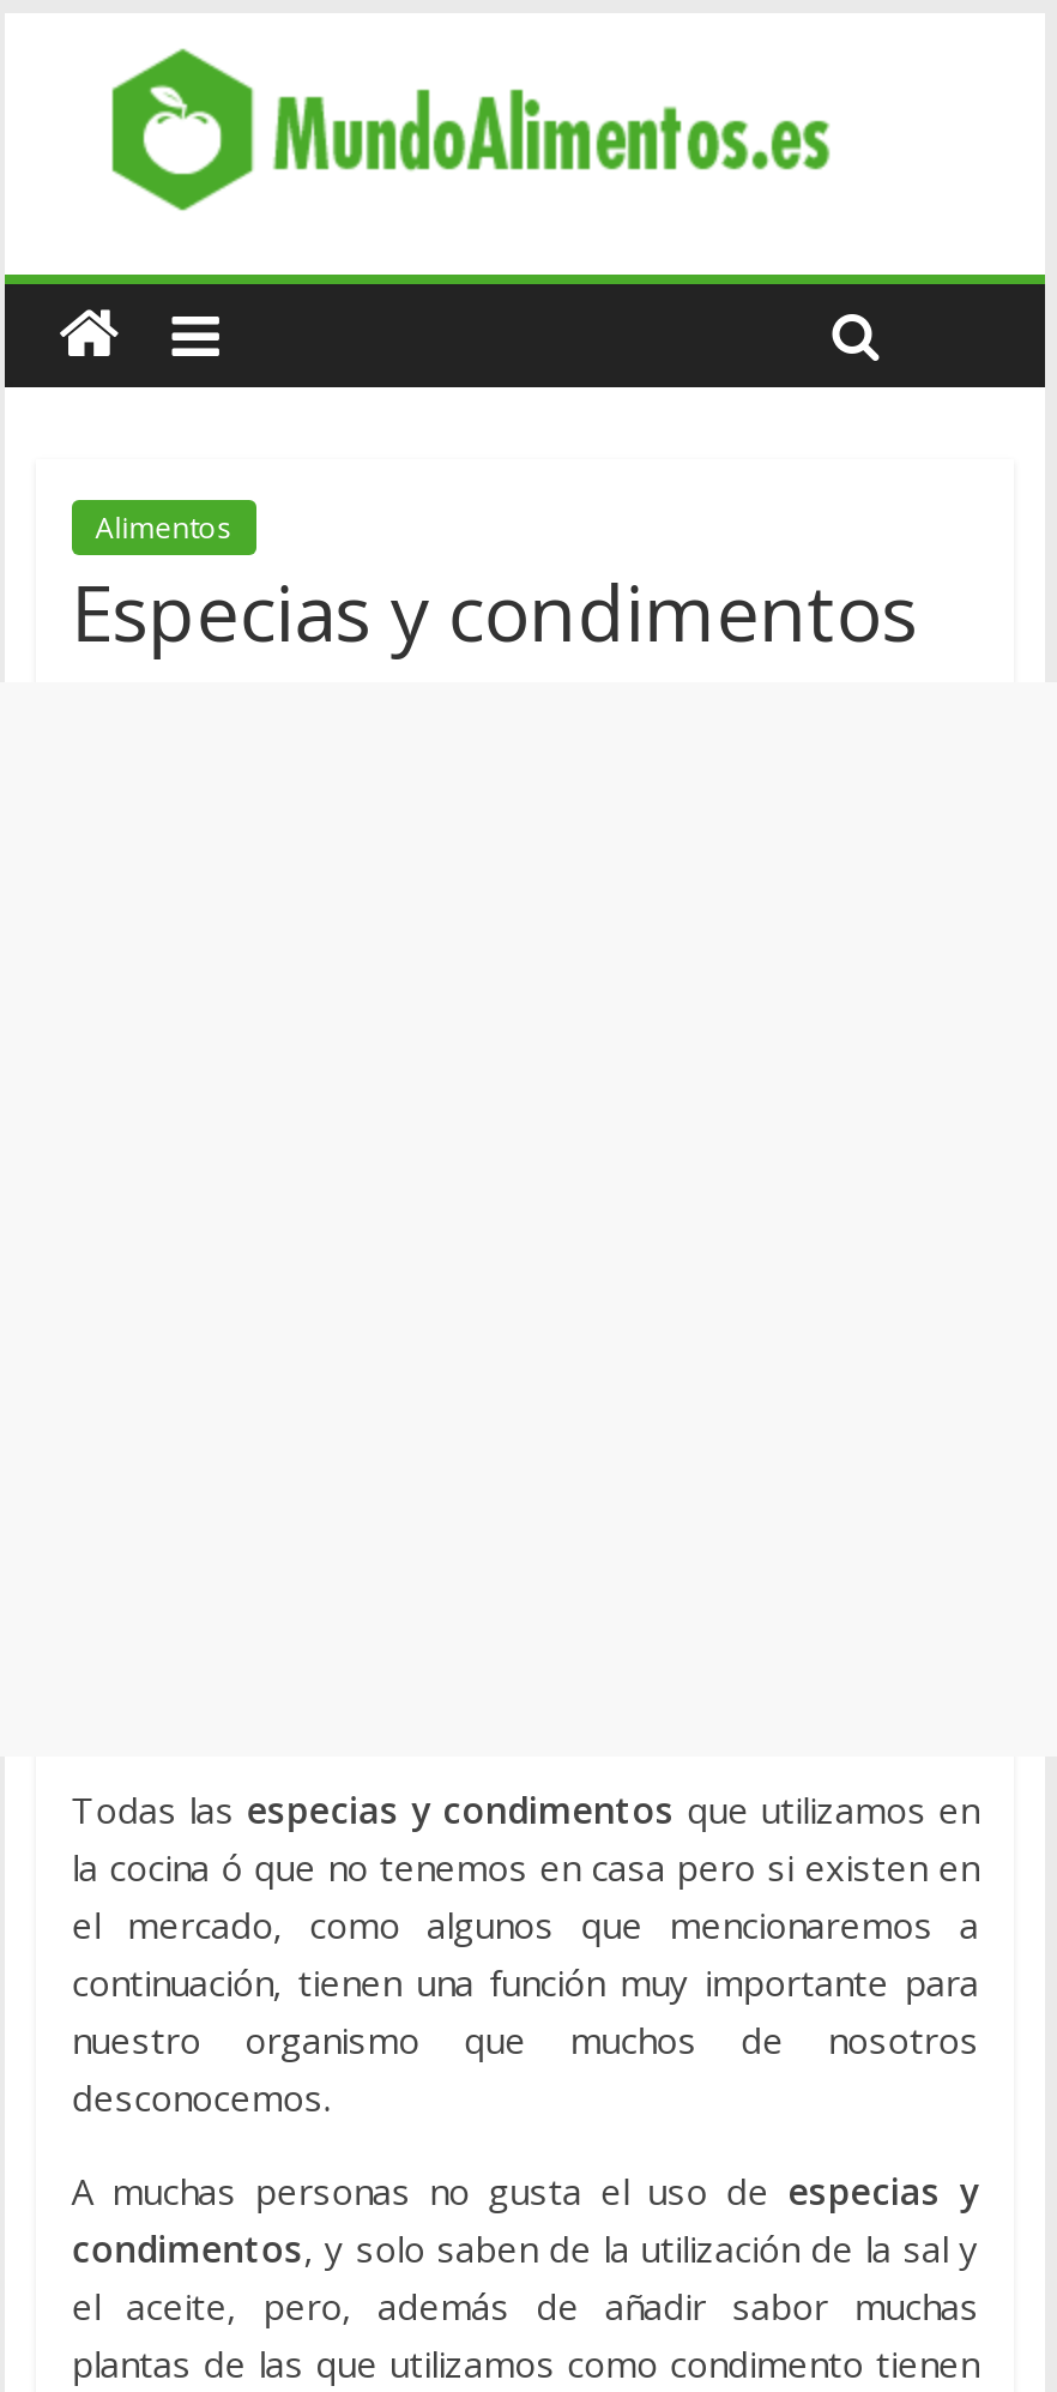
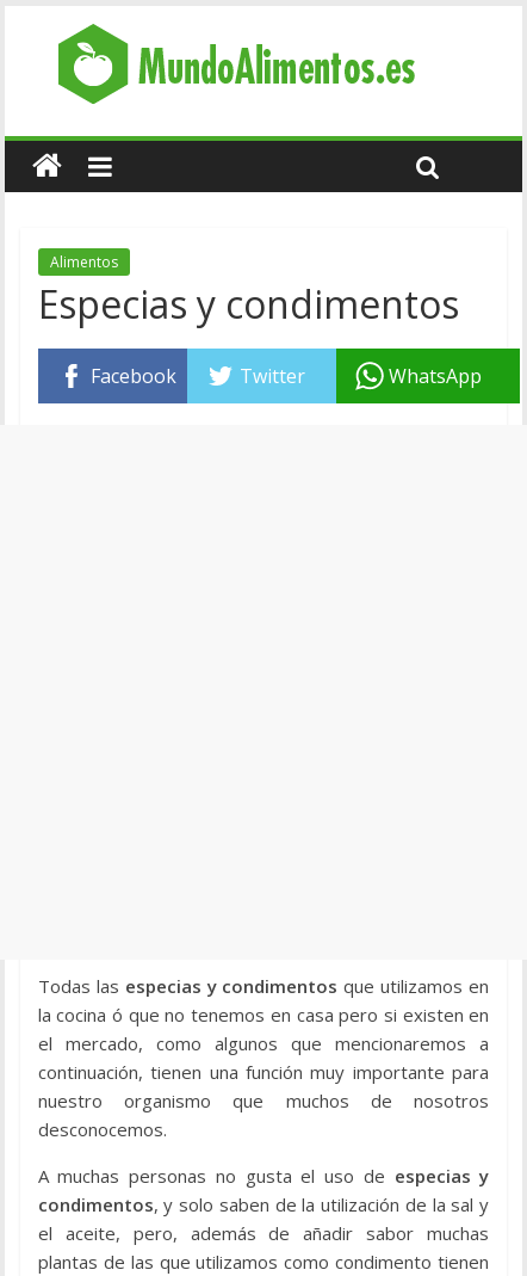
+ Facebook
+ Twitter
+ WhatsApp
